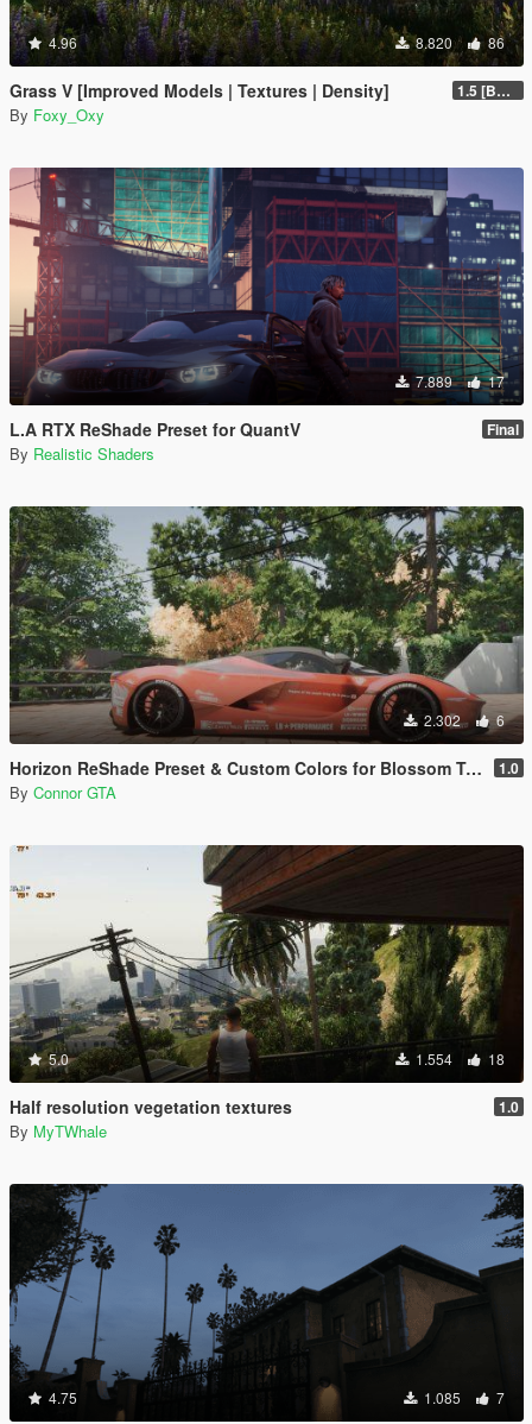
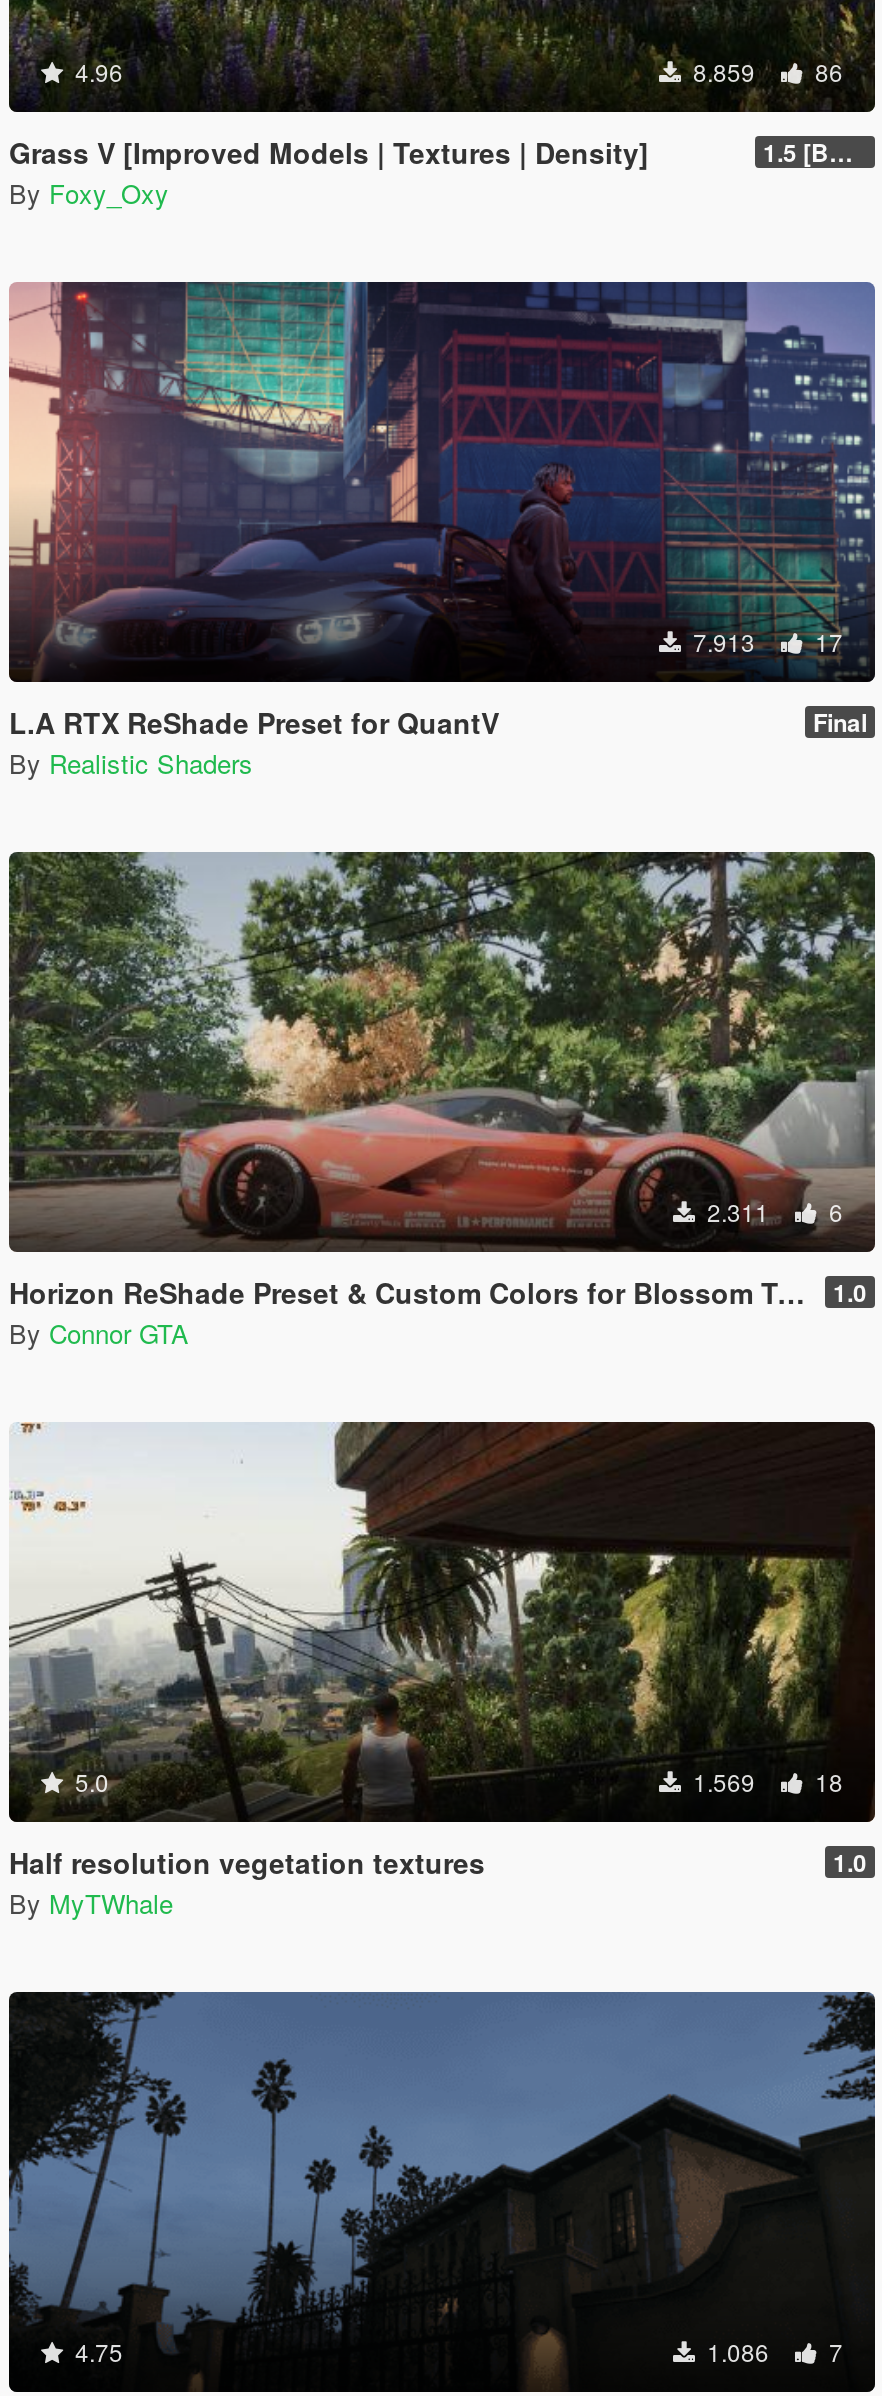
- 8.820 86
+ 8.859 86

- 7.889 17
+ 7.913 17

- 2.302 6
+ 2.311 6

- 1.554 18
+ 1.569 18

- 1.085 7
+ 1.086 7
